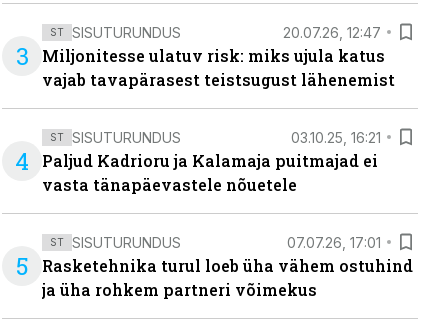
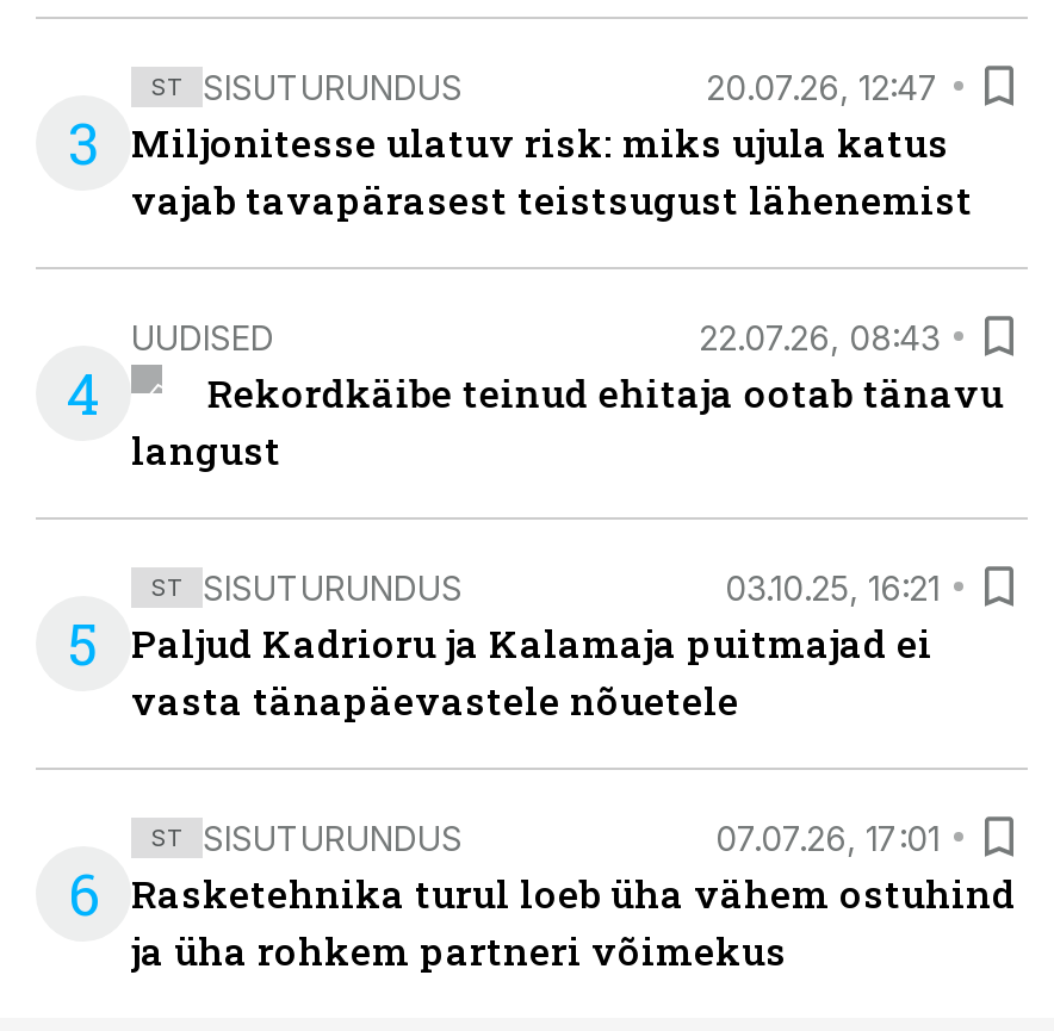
+ UUDISED
+ 22.07.26, 08:43
+ Rekordkäibe teinud ehitaja ootab tänavu
+ langust
+ 5

- 5 Rasketehnika turul loeb üha vähem ostuhind
+ 6 Rasketehnika turul loeb üha vähem ostuhind
